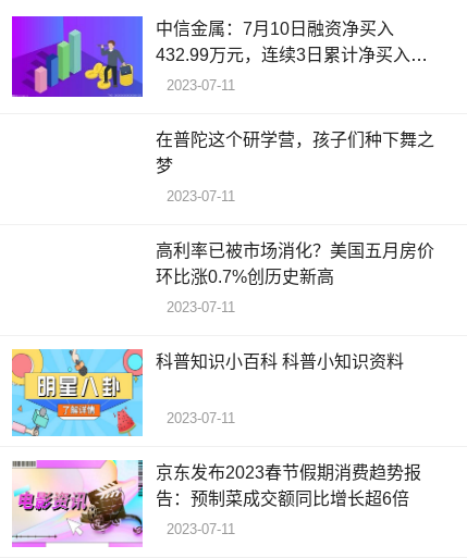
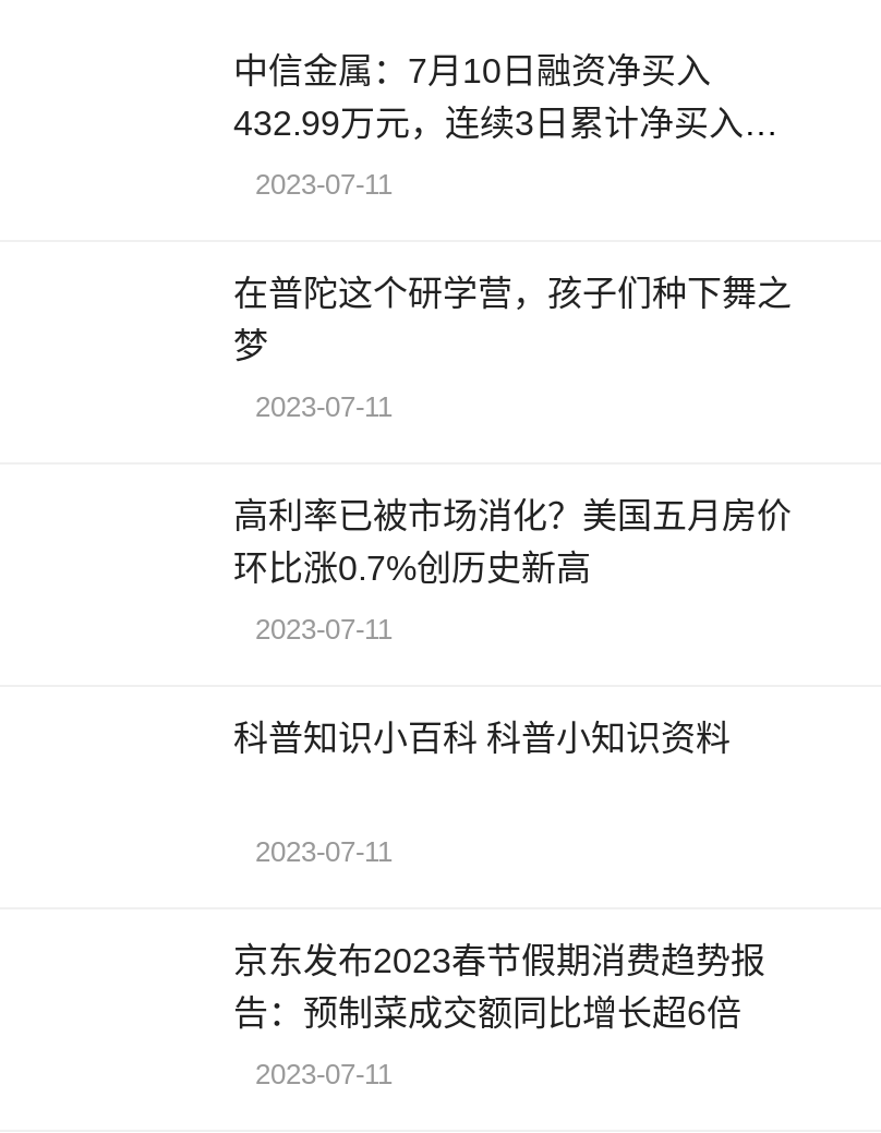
- [image]

- [image]

- [image]
